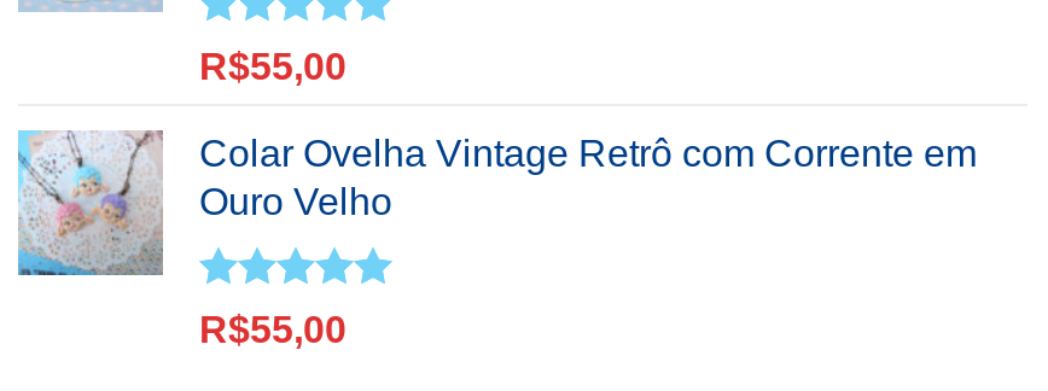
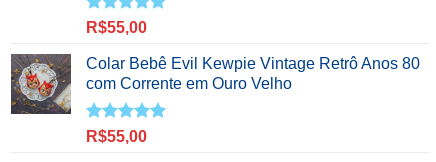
- [image]
- Colar Ovelha Vintage Retrô com Corrente em
- Ouro Velho
+ [image]
+ Colar Bebê Evil Kewpie Vintage Retrô Anos 80
+ com Corrente em Ouro Velho
